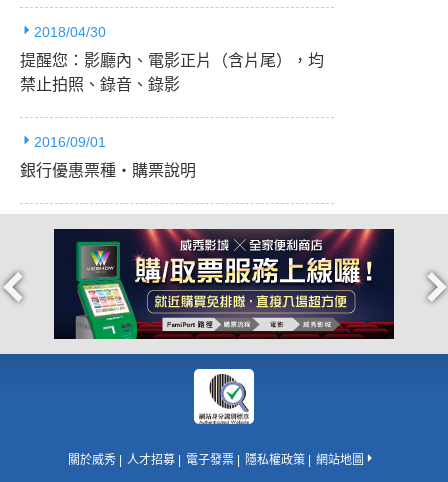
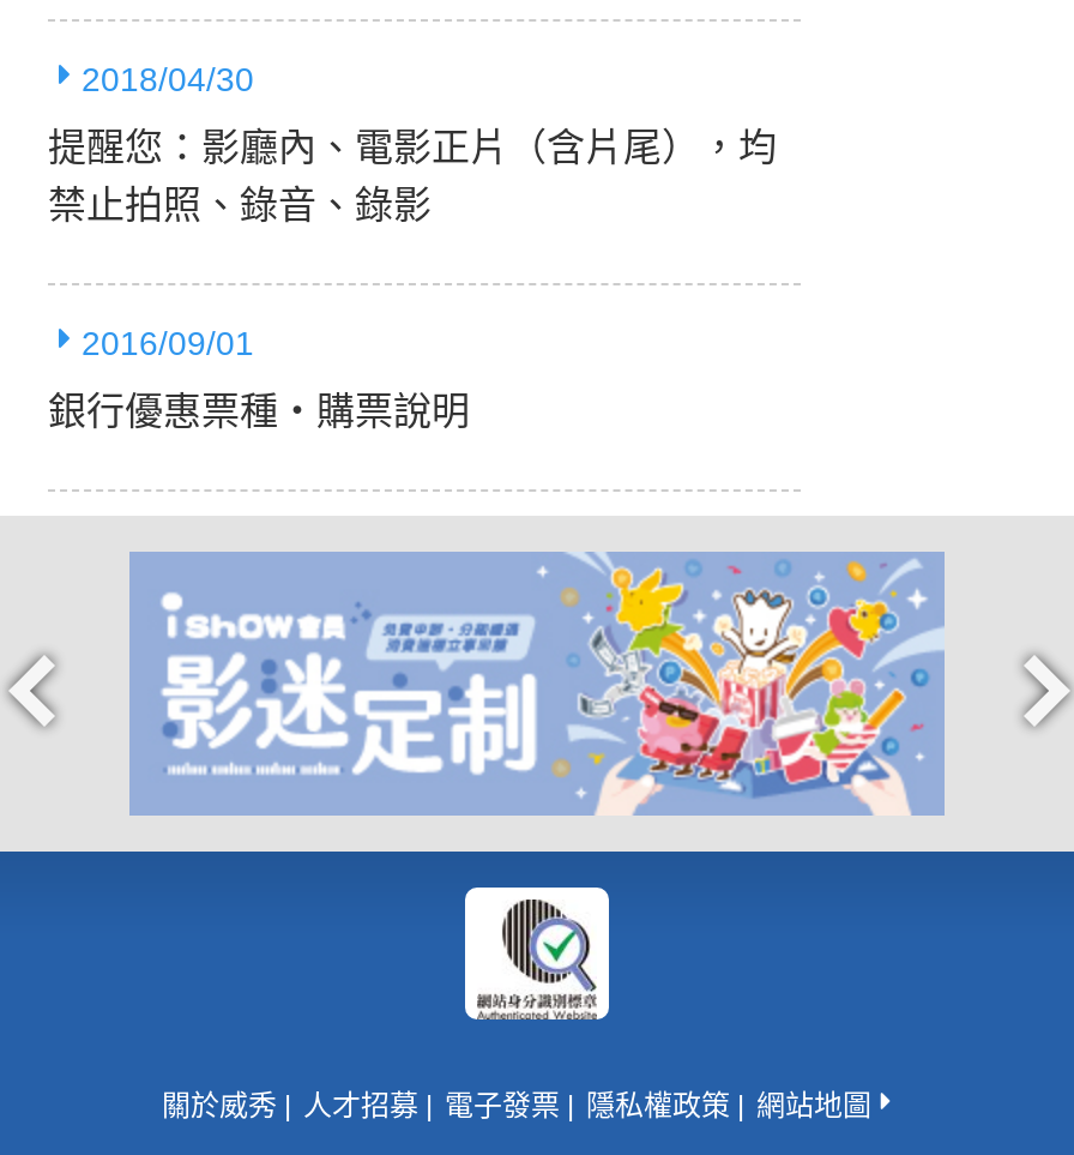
- [image]
+ [image]
